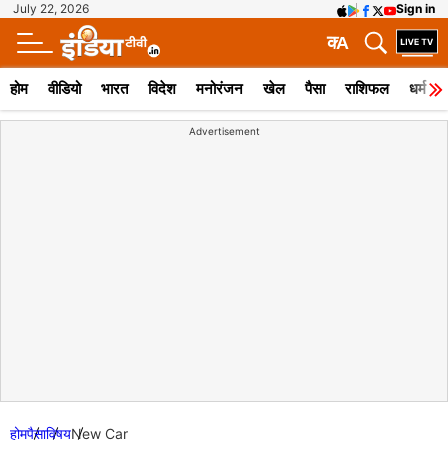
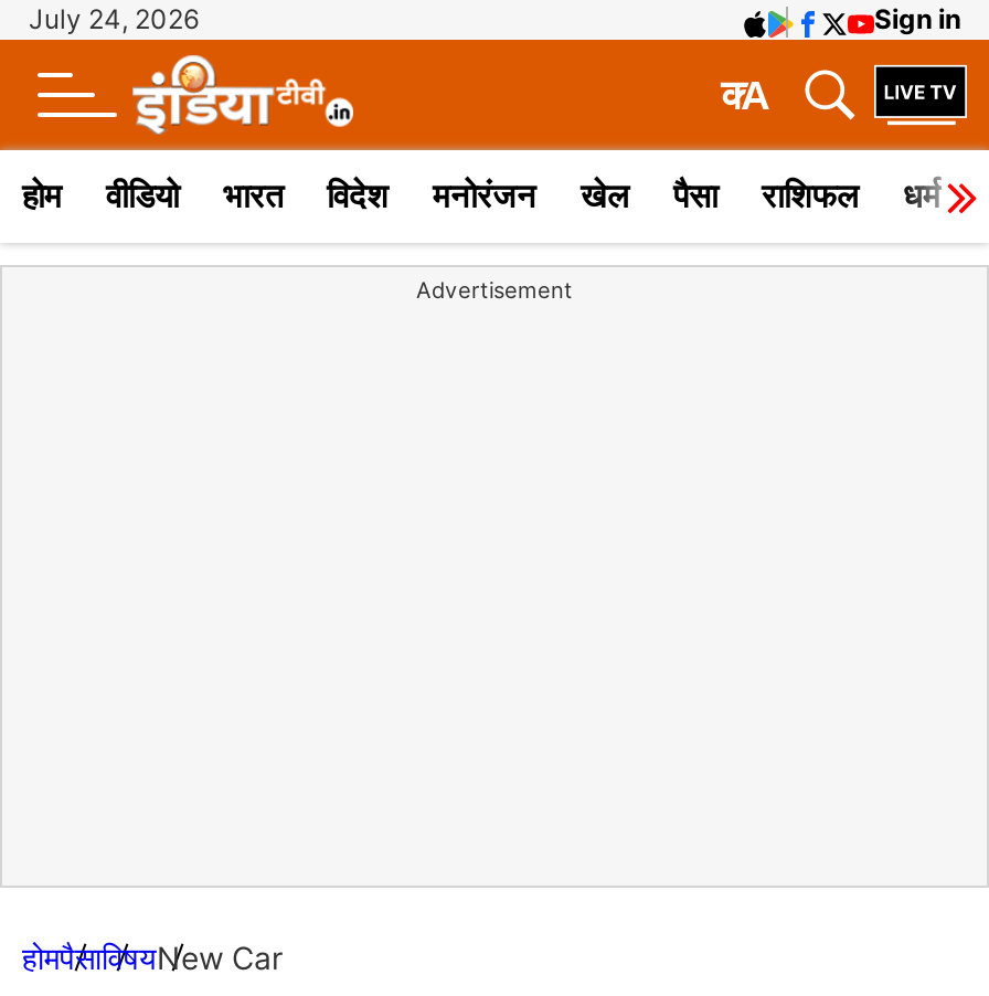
- July 22, 2026
+ July 24, 2026
